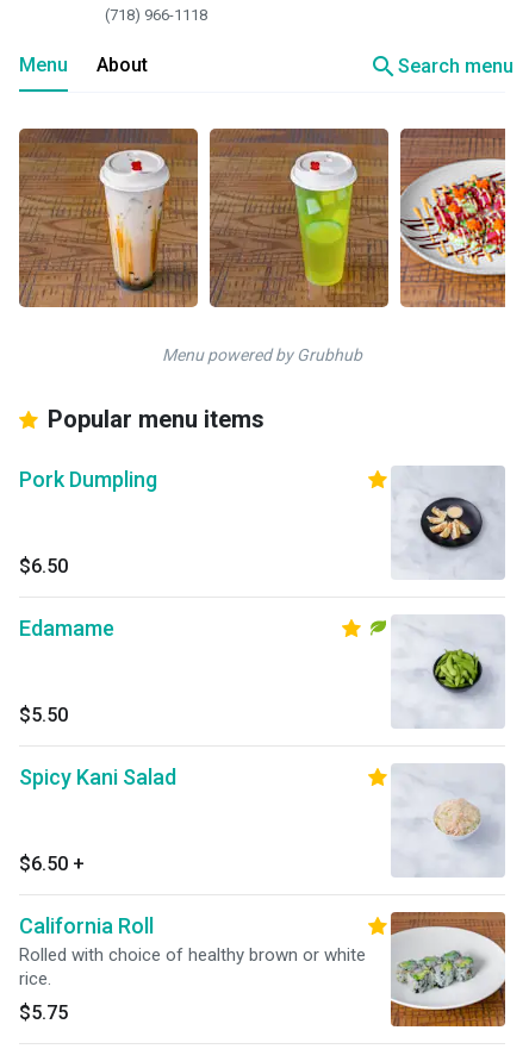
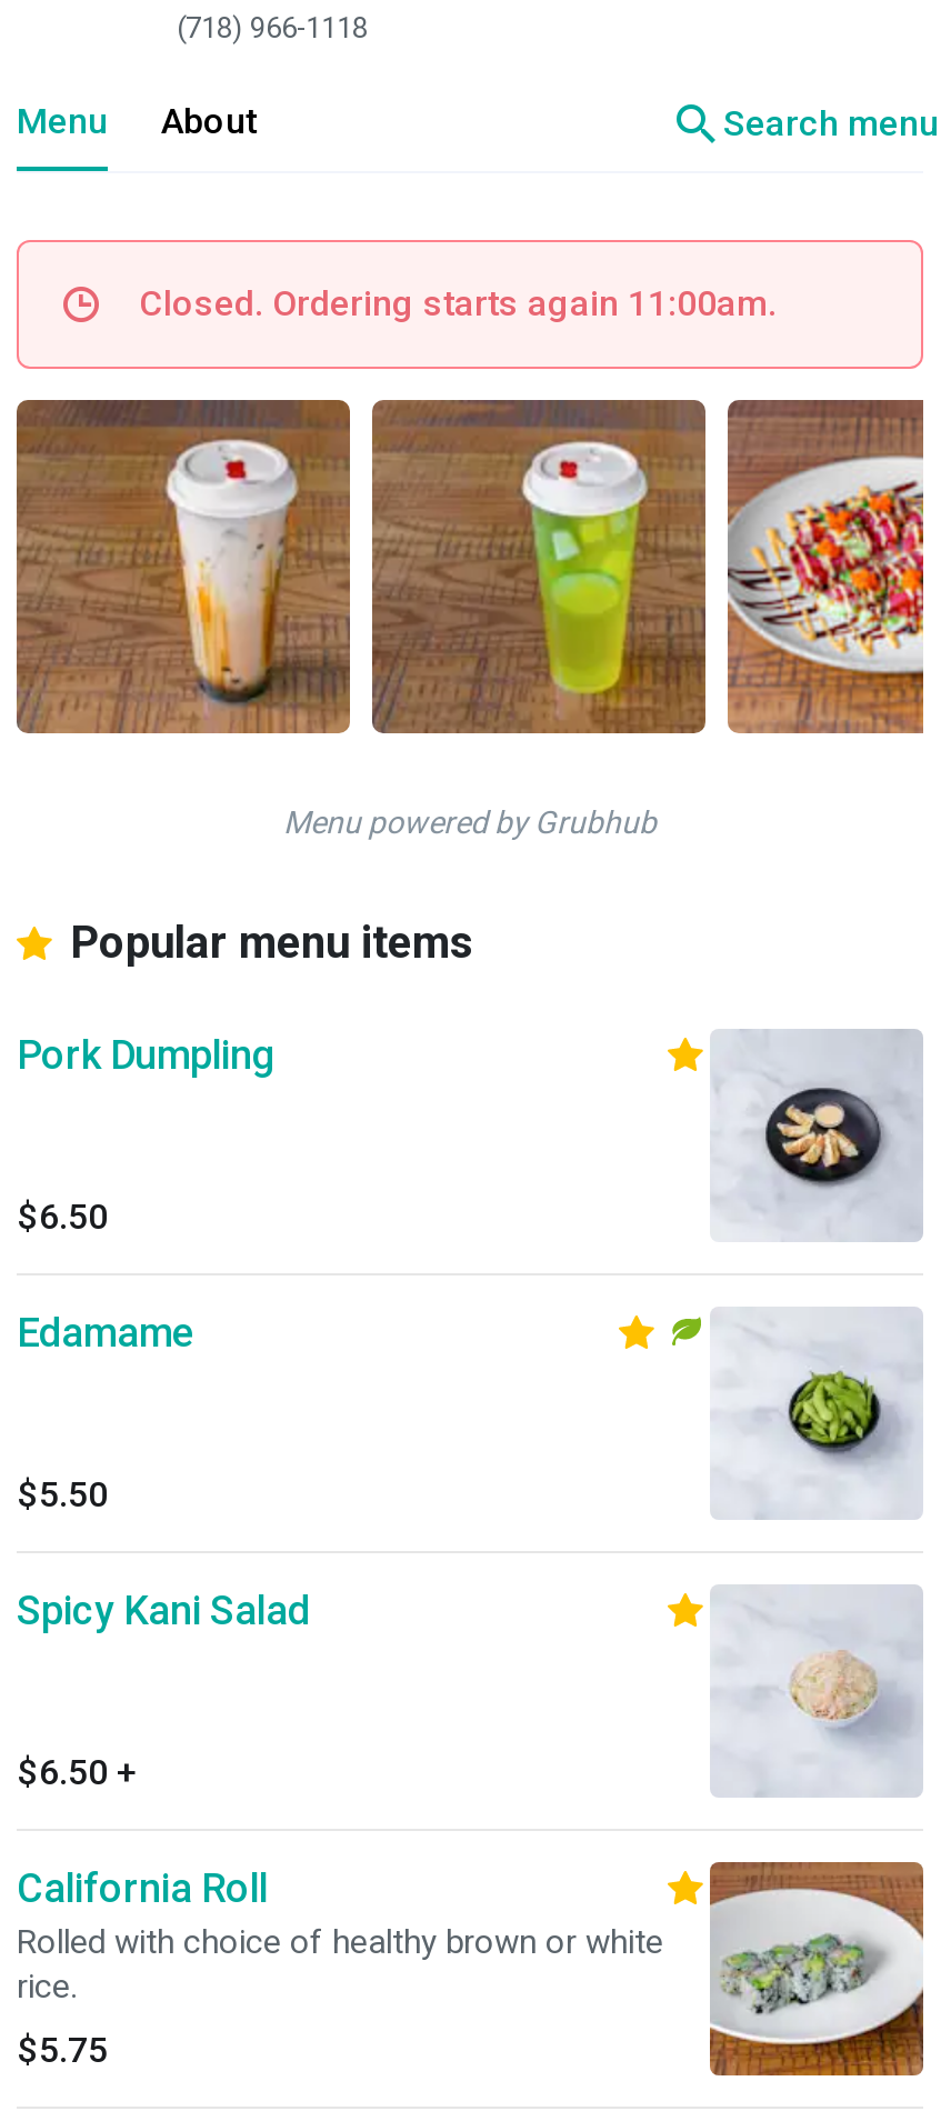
+ Closed. Ordering starts again 11:00am.
